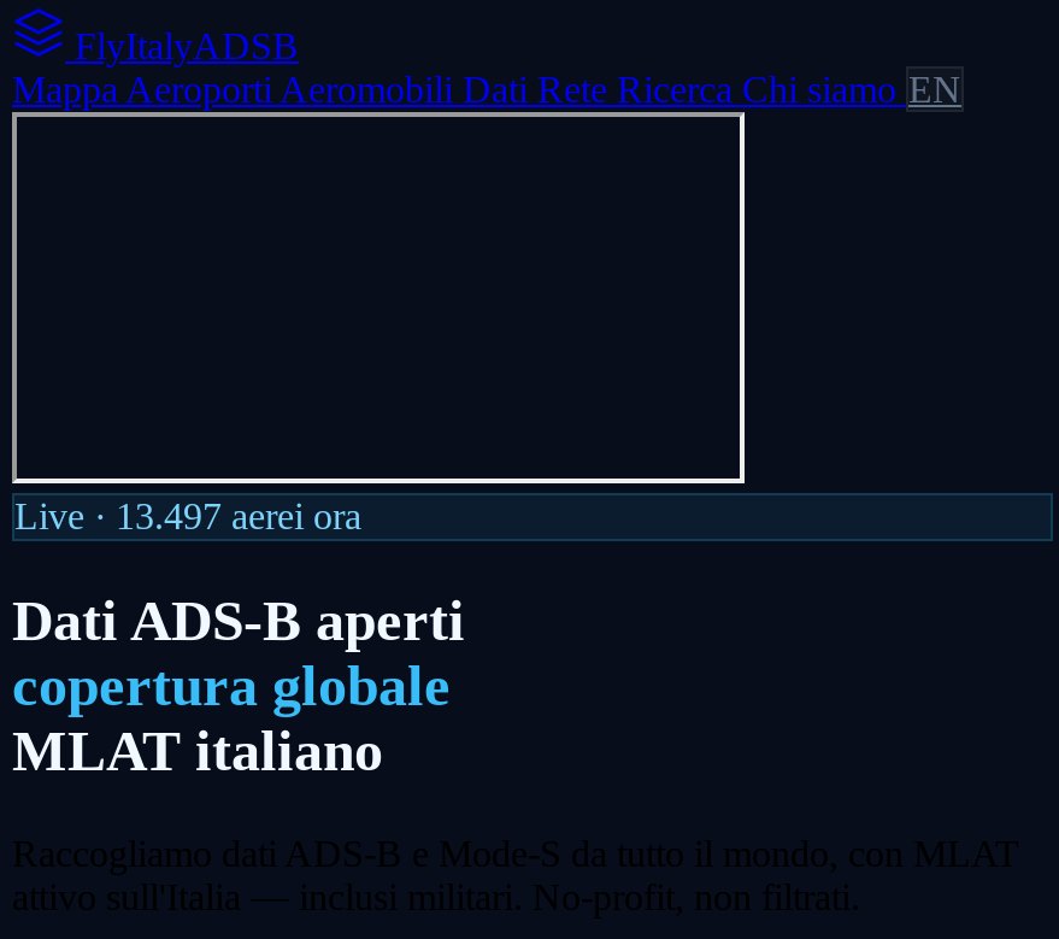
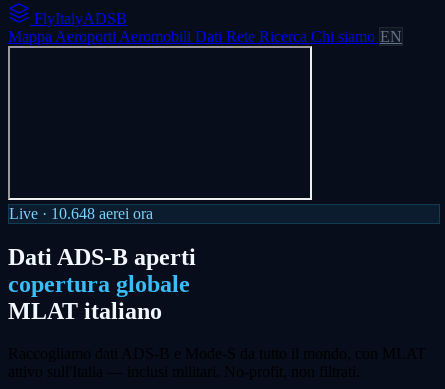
- Live · 13.497 aerei ora
+ Live · 10.648 aerei ora
